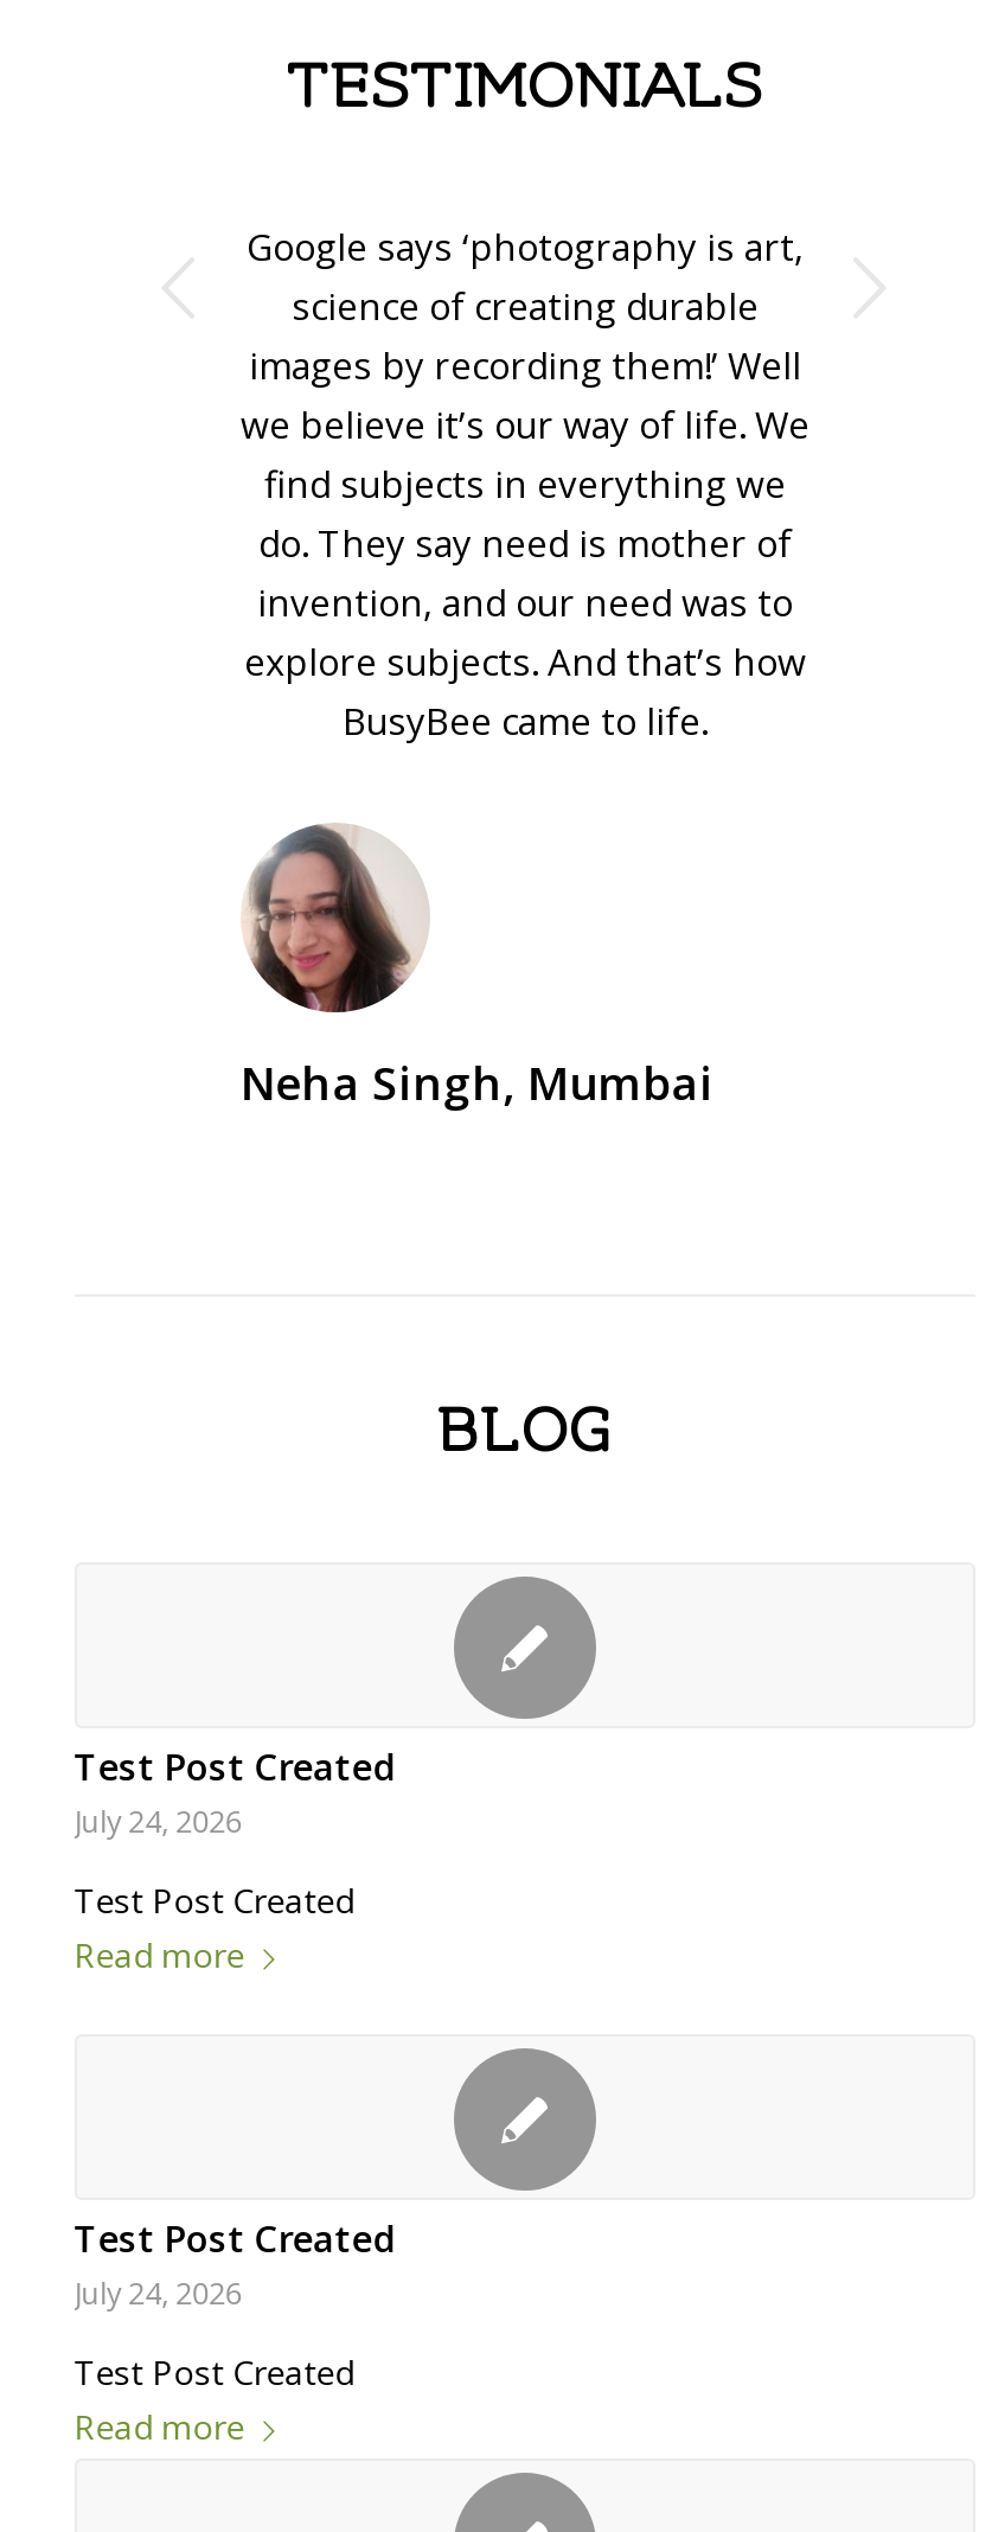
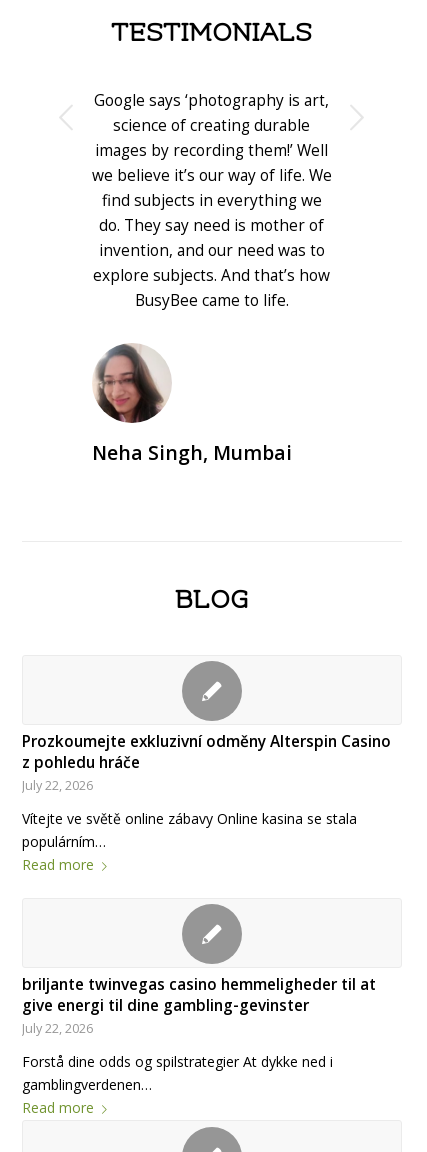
- Test Post Created
- July 24, 2026
+ Prozkoumejte exkluzivní odměny Alterspin Casino
+ z pohledu hráče
+ July 22, 2026

- Test Post Created
+ Vítejte ve světě online zábavy Online kasina se stala
+ populárním…

- Test Post Created
- July 24, 2026
+ briljante twinvegas casino hemmeligheder til at
+ give energi til dine gambling-gevinster
+ July 22, 2026

- Test Post Created
+ Forstå dine odds og spilstrategier At dykke ned i
+ gamblingverdenen…
